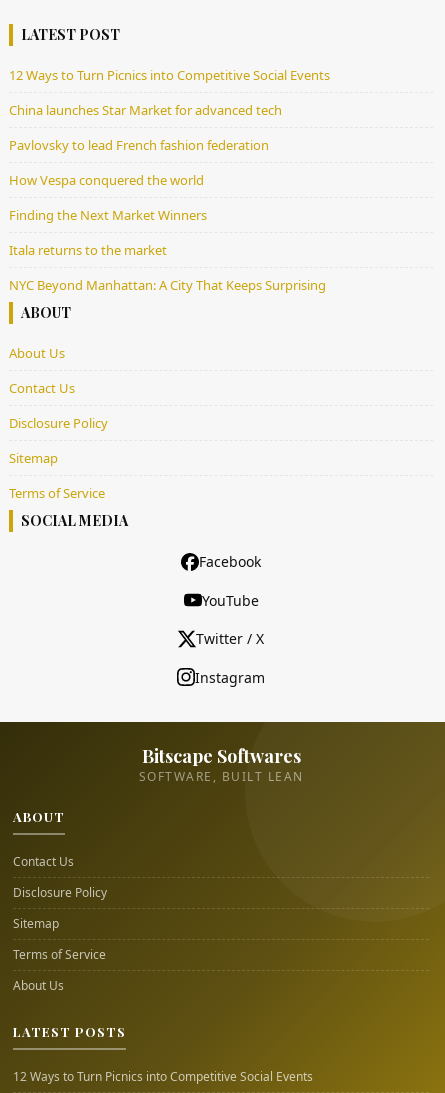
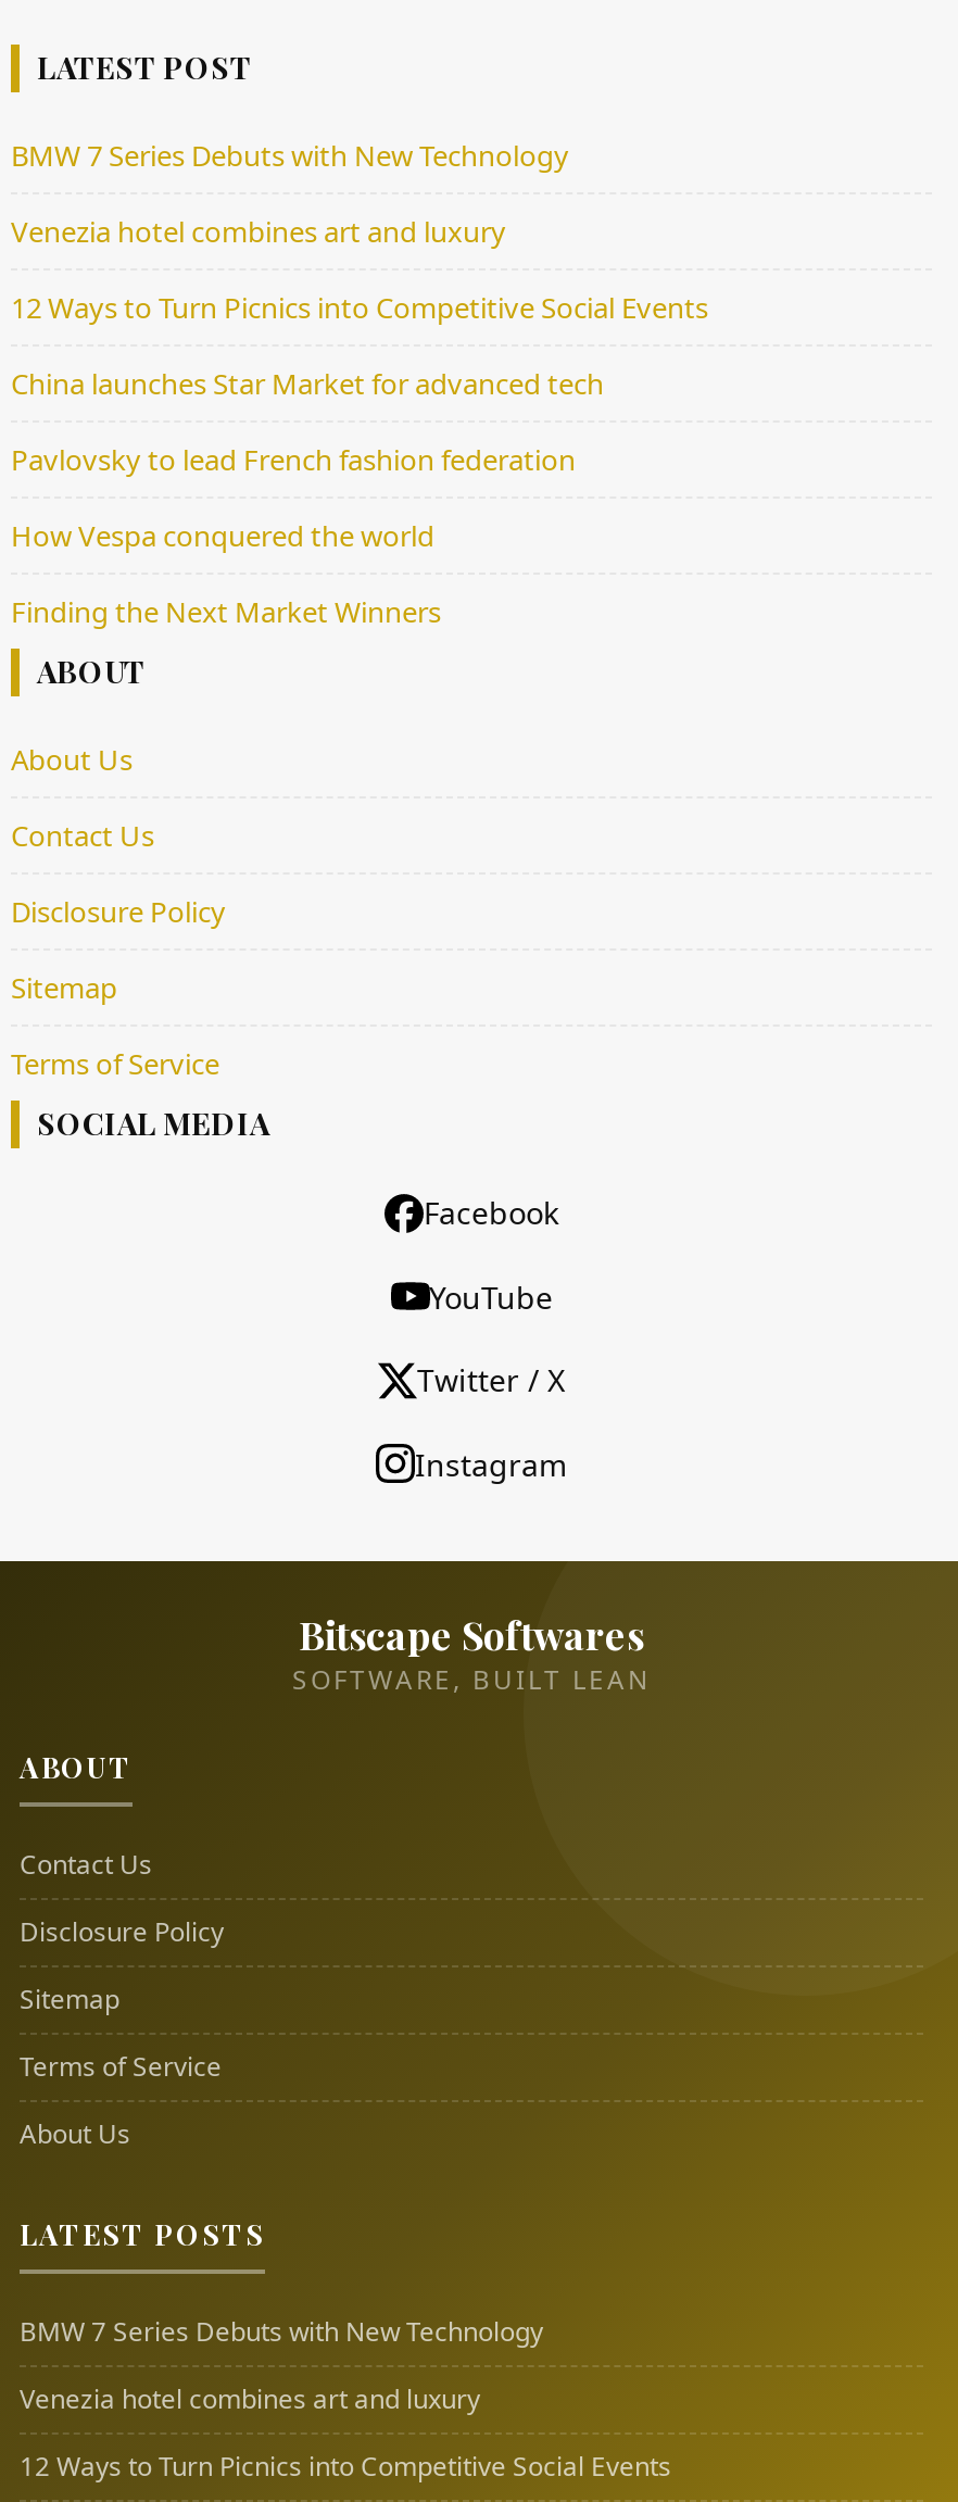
+ BMW 7 Series Debuts with New Technology
+ Venezia hotel combines art and luxury

- Itala returns to the market
- NYC Beyond Manhattan: A City That Keeps Surprising

+ BMW 7 Series Debuts with New Technology
+ Venezia hotel combines art and luxury
